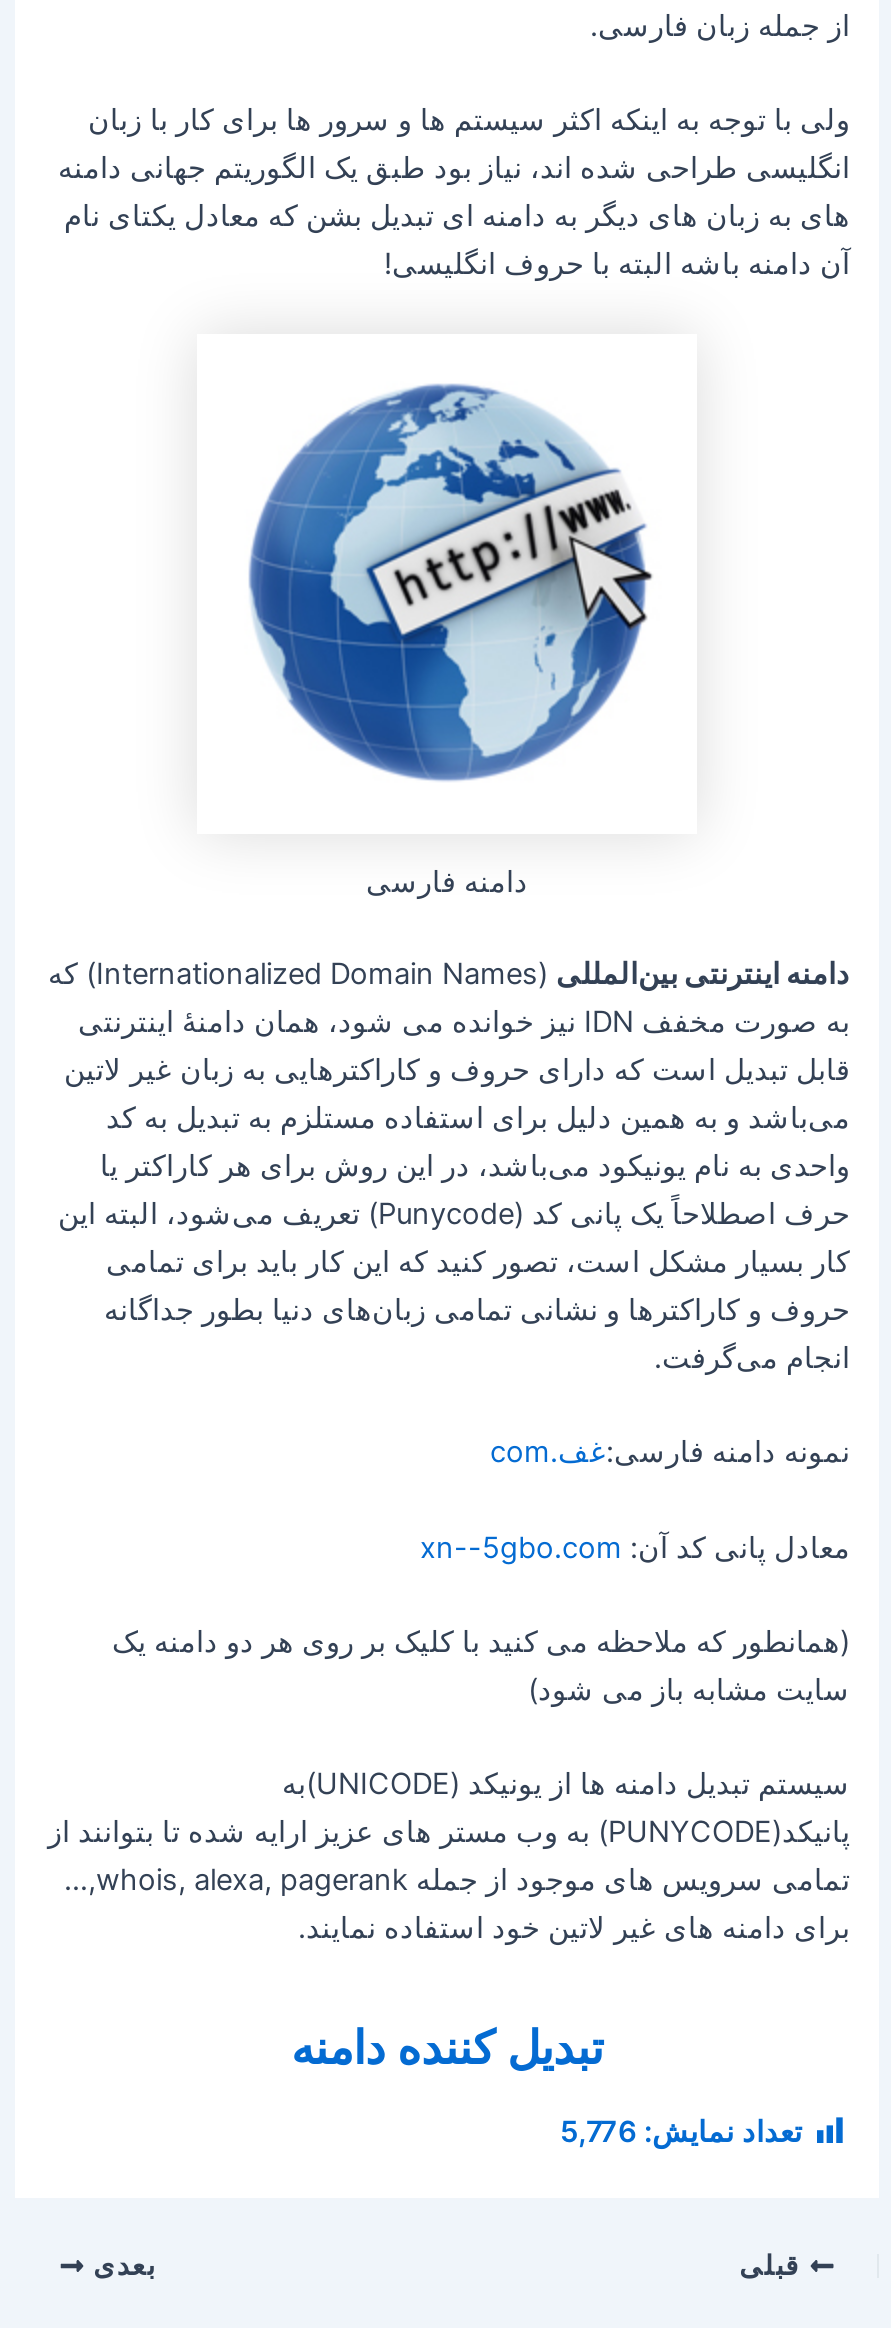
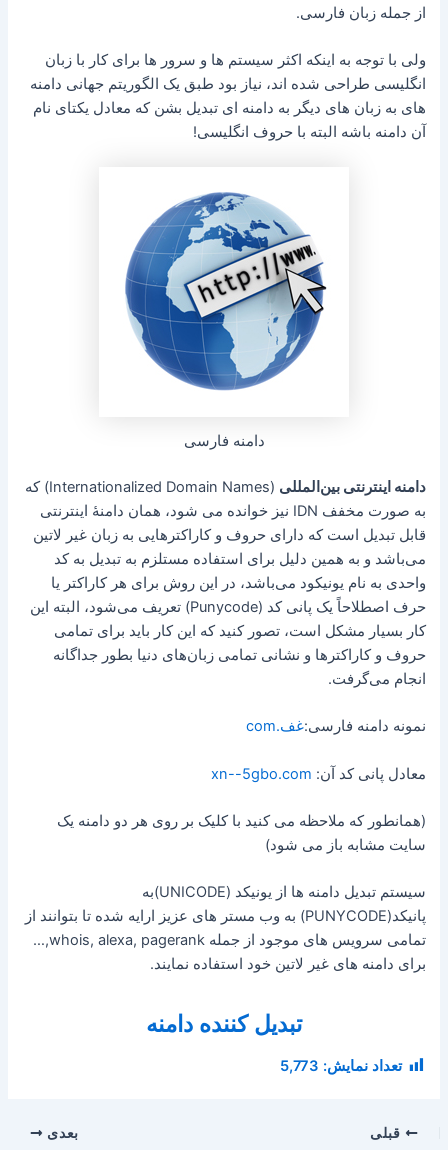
- تعداد نمایش: 5,776
+ تعداد نمایش: 5,773
